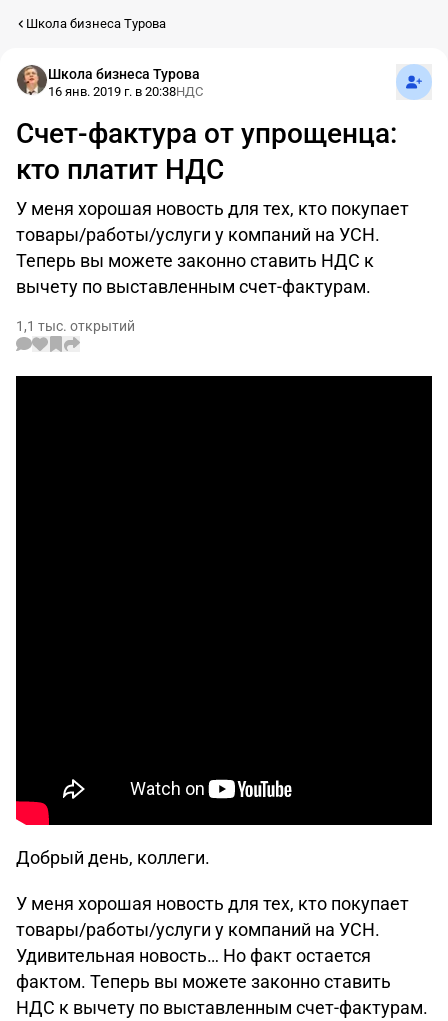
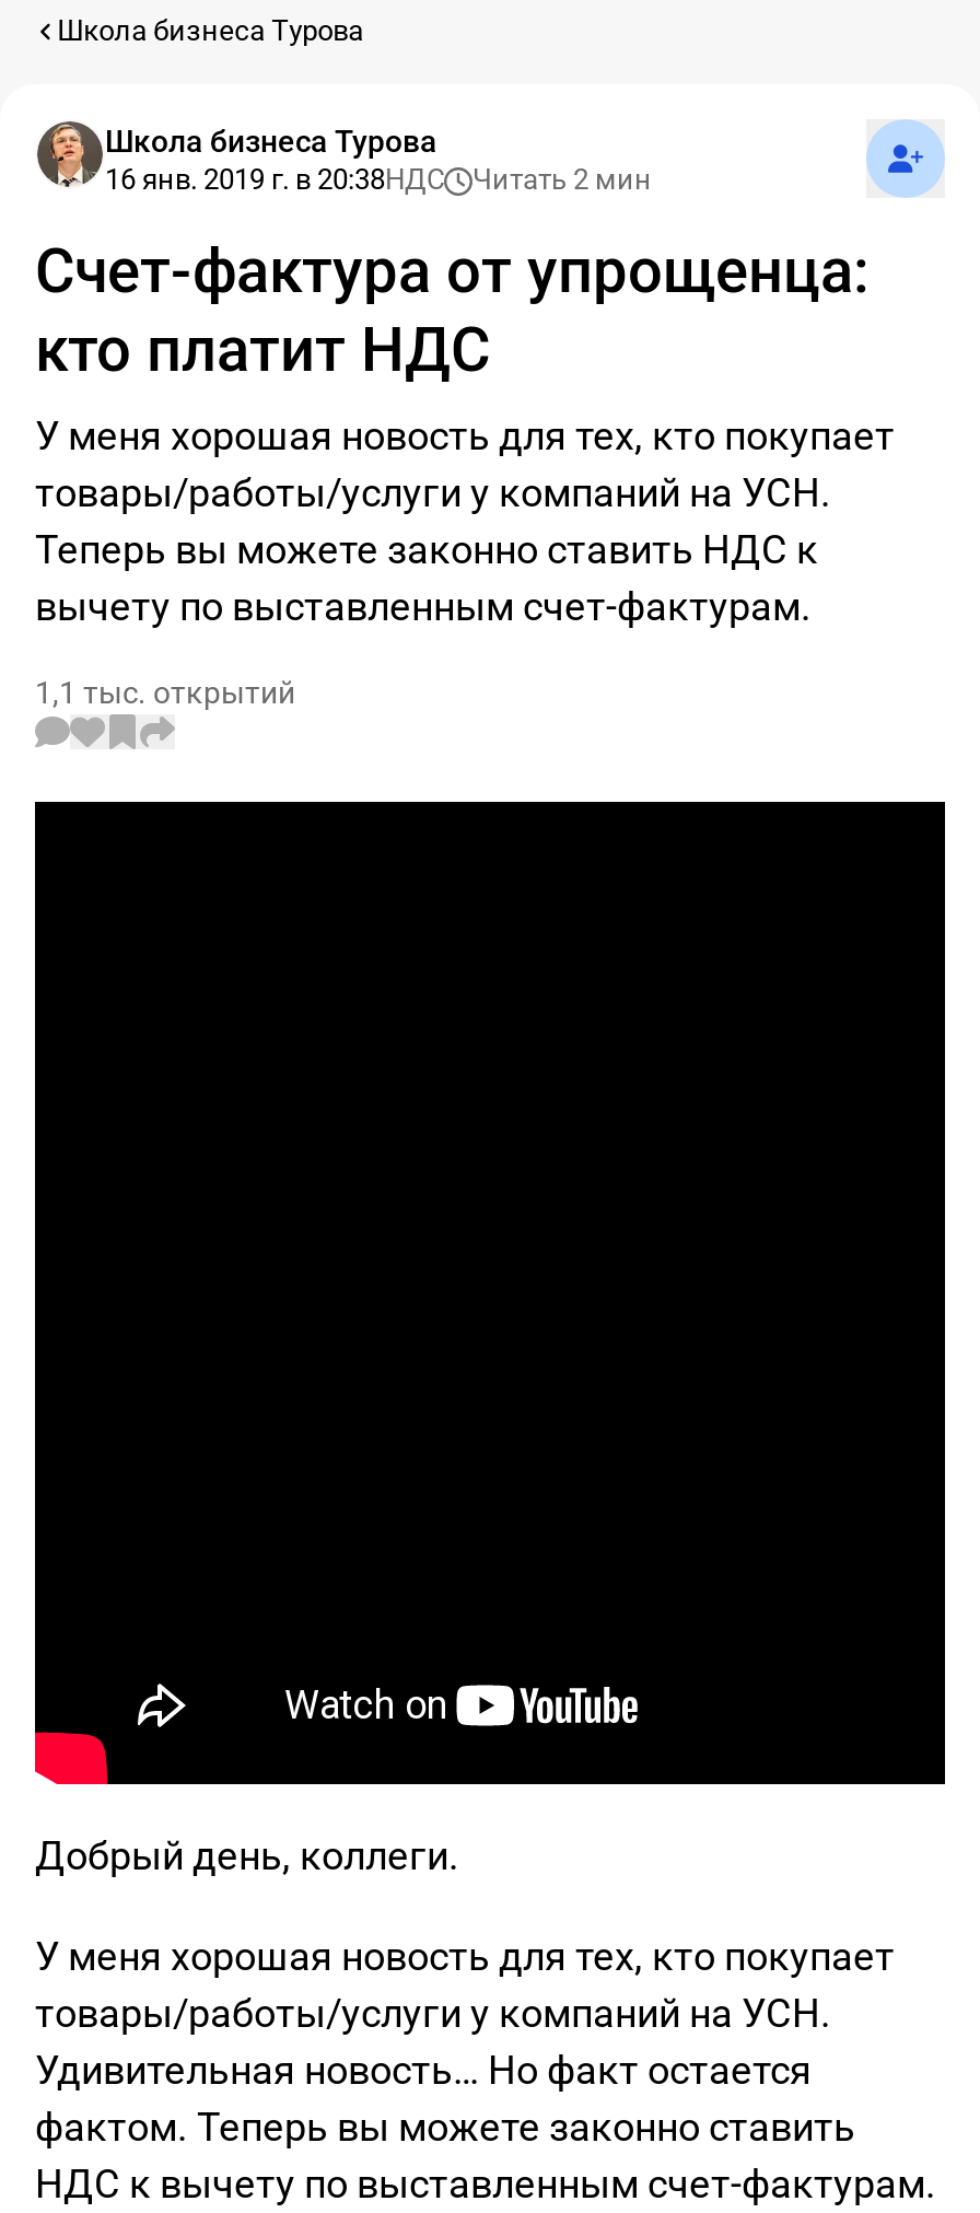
+ Читать 2 мин
